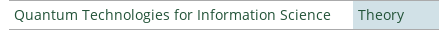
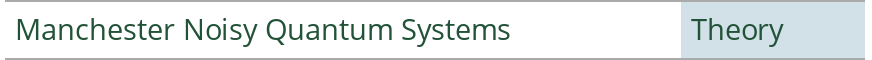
- Quantum Technologies for Information Science
+ Manchester Noisy Quantum Systems
